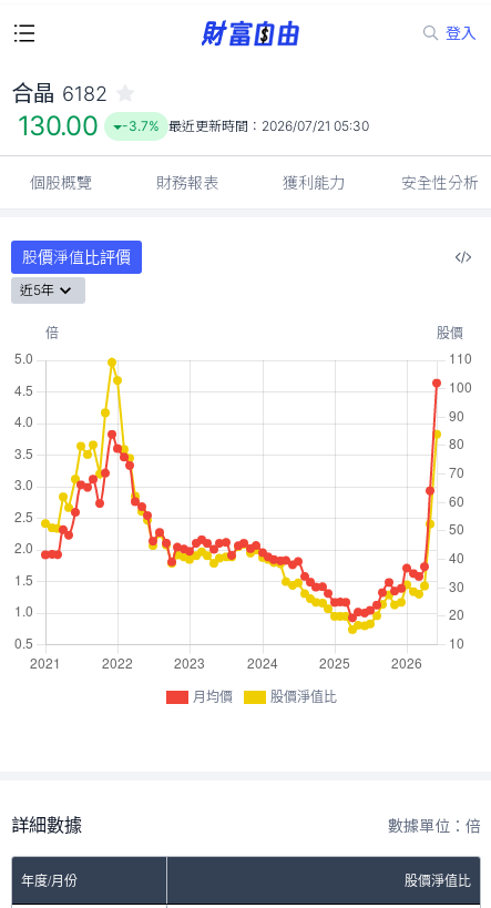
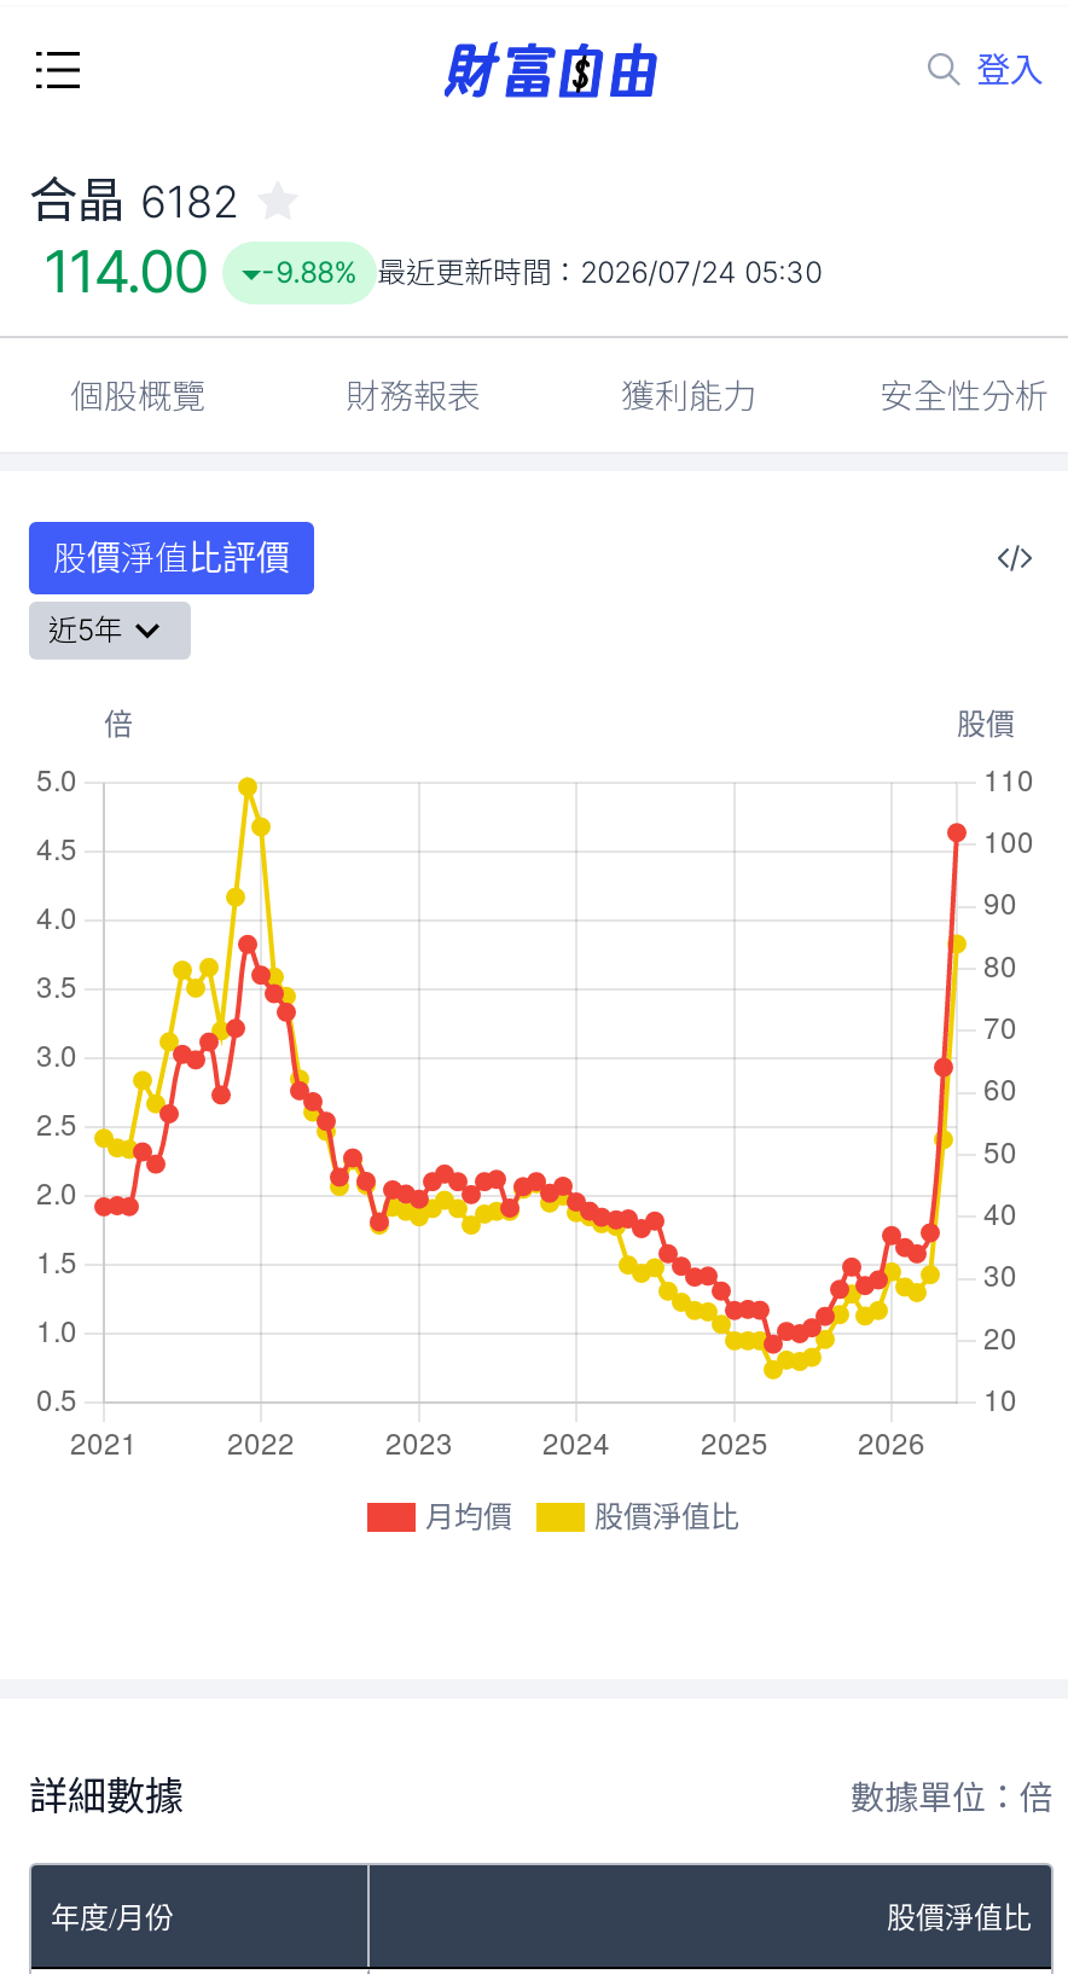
- 130.00
+ 114.00

- -3.7% 最近更新時間：2026/07/21 05:30
+ -9.88% 最近更新時間：2026/07/24 05:30
